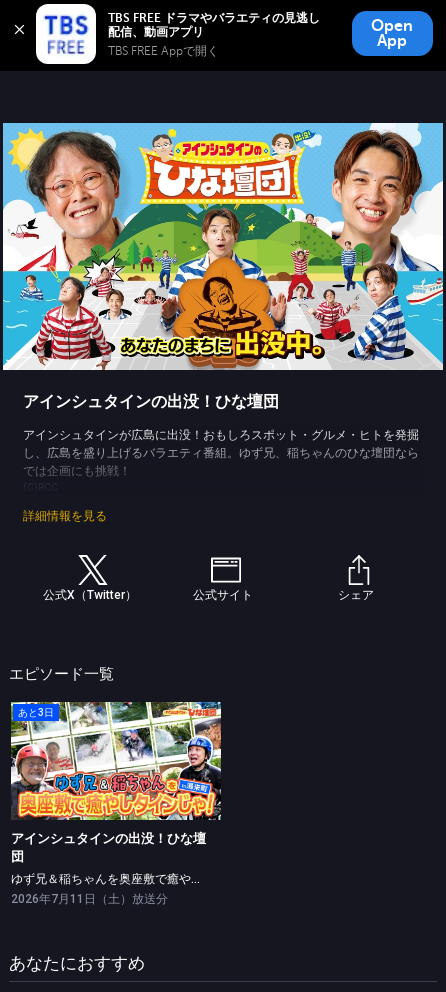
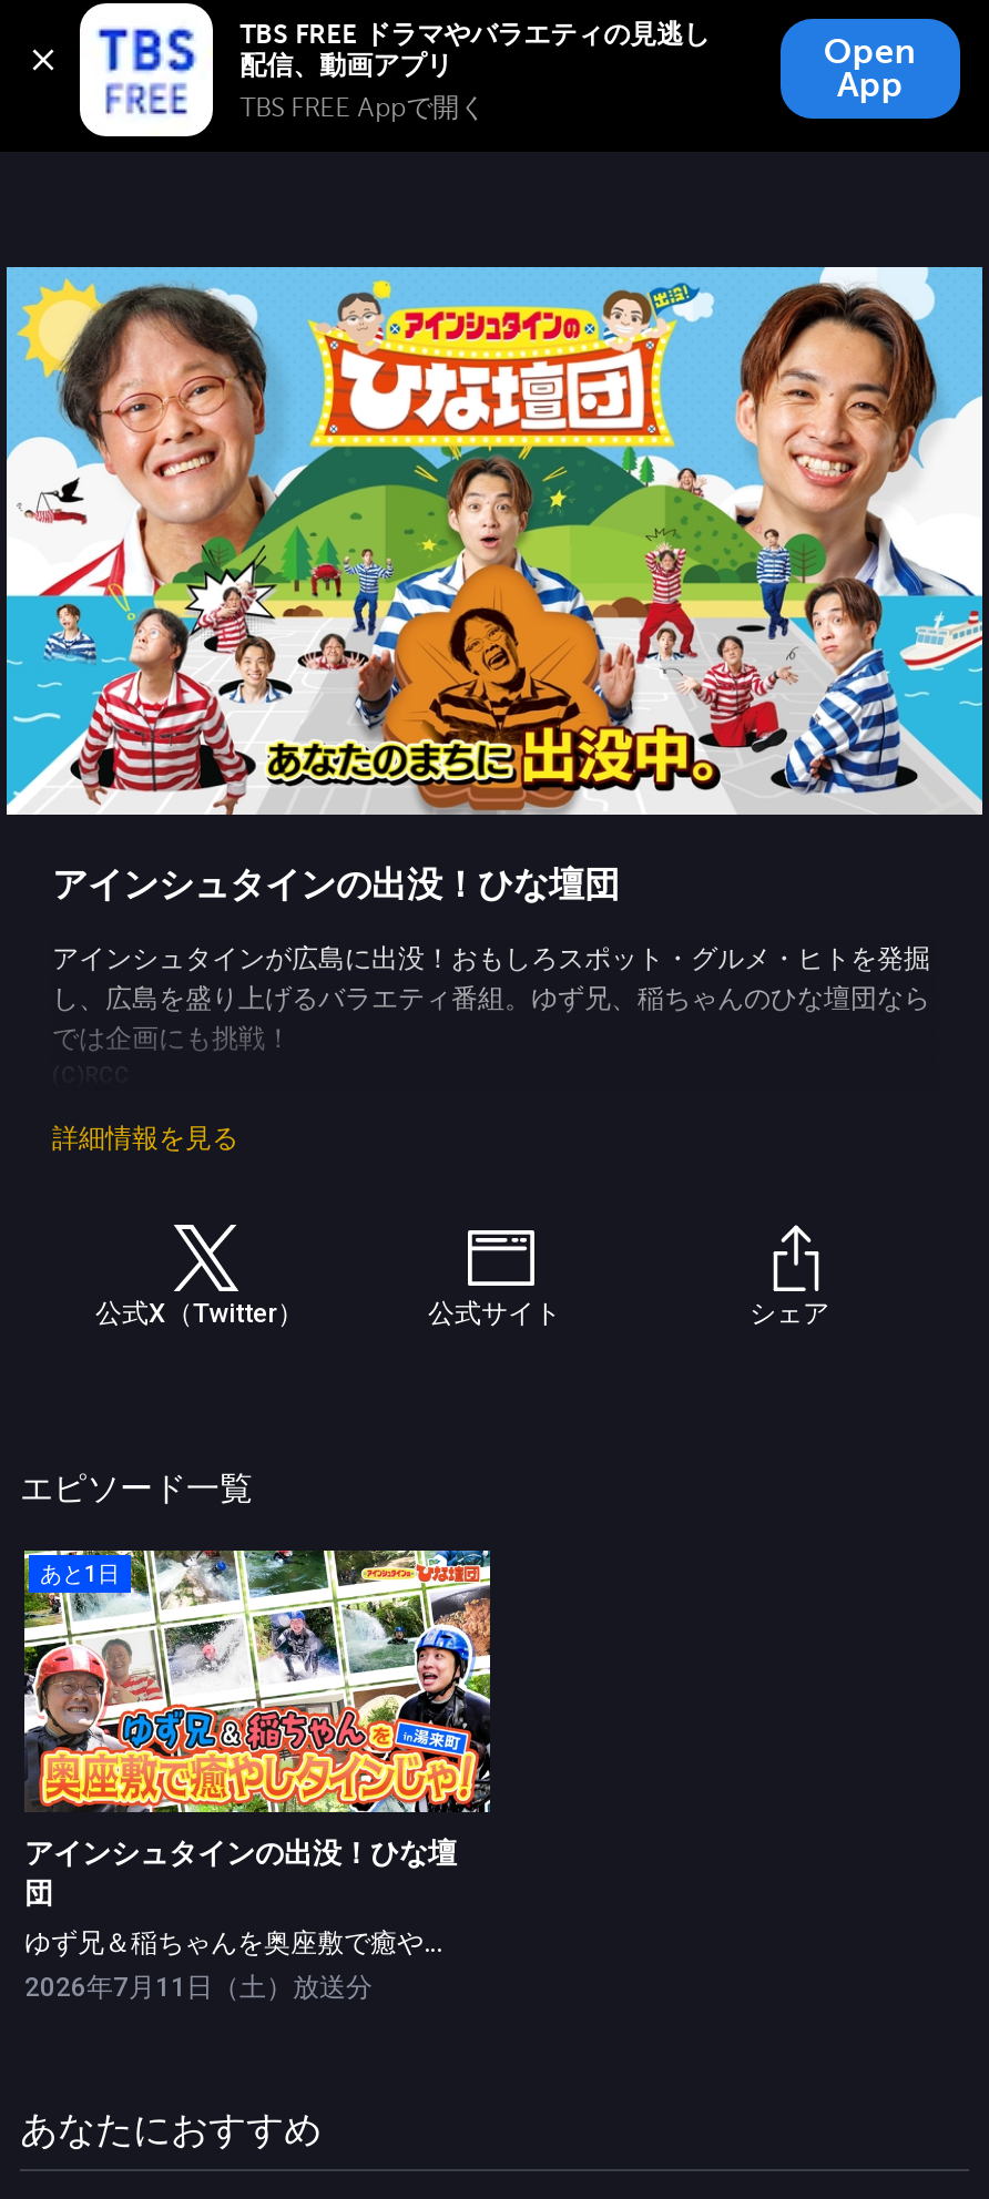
- あと3日
+ あと1日
